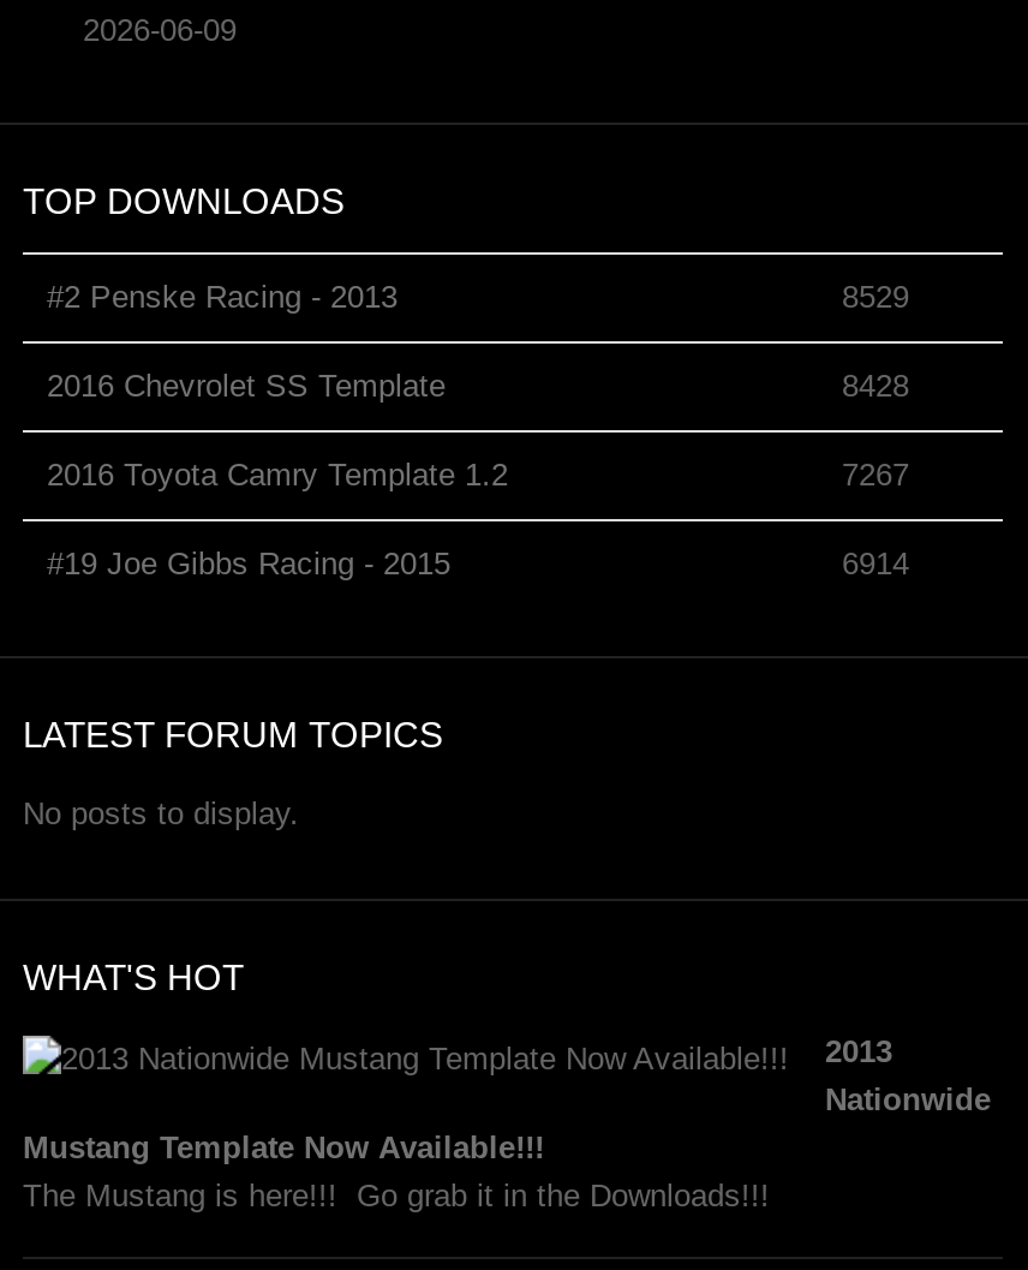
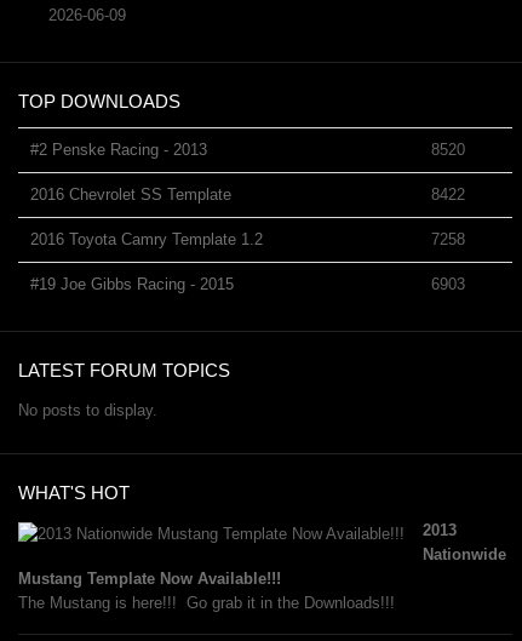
- 8529
+ 8520

- 8428
+ 8422

- 7267
+ 7258

- 6914
+ 6903
